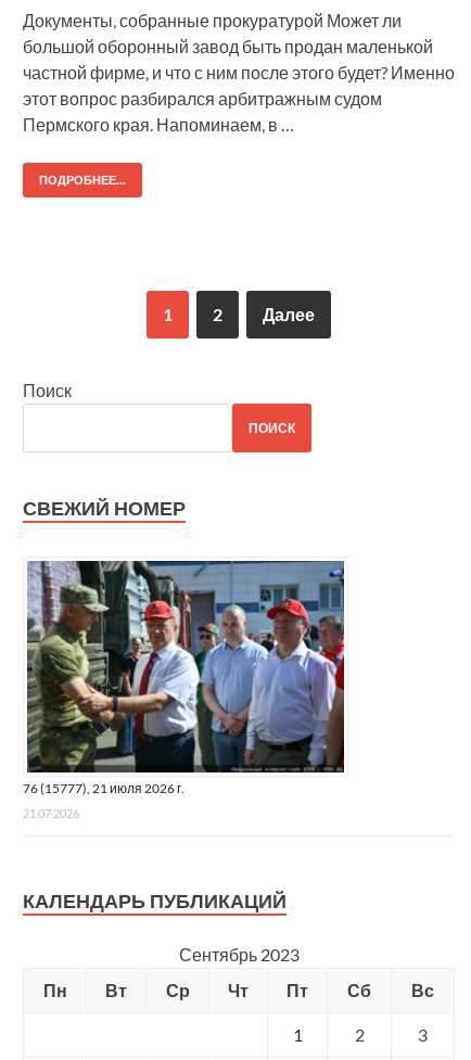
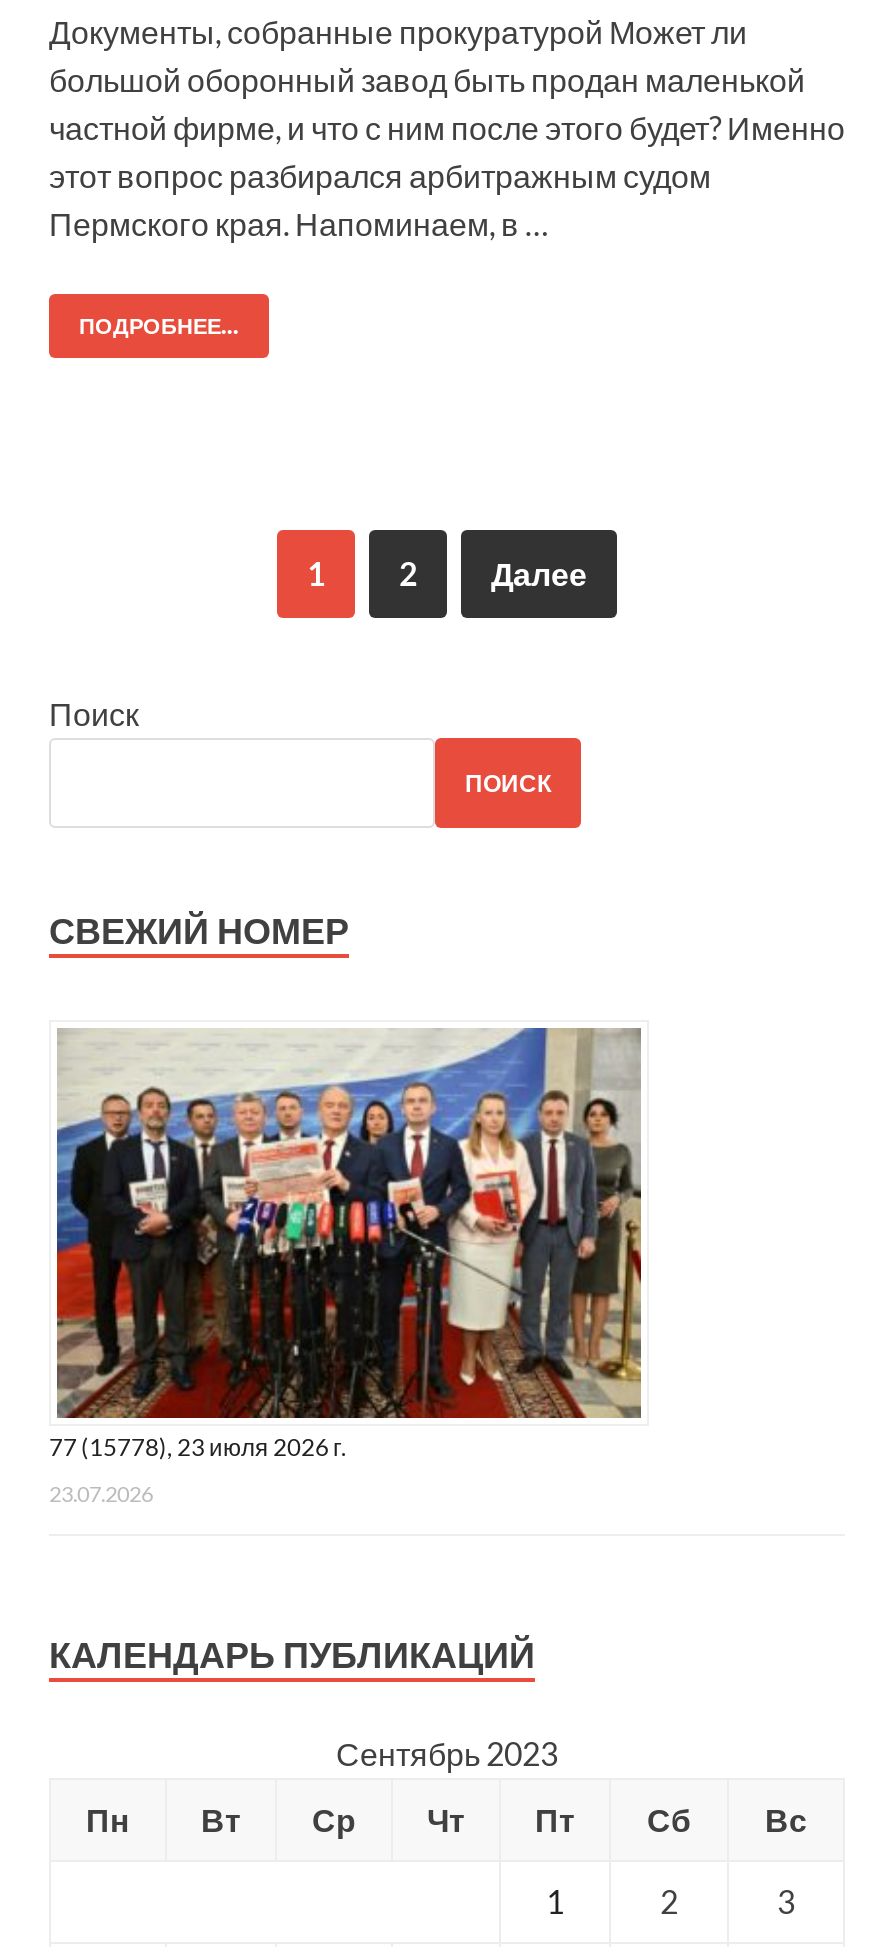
- [image]
- 76 (15777), 21 июля 2026 г.
+ [image]
+ 77 (15778), 23 июля 2026 г.

- 21.07.2026
+ 23.07.2026
